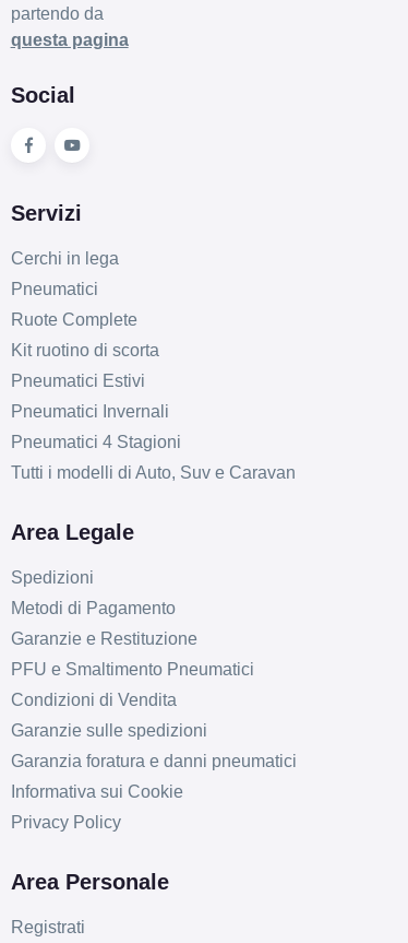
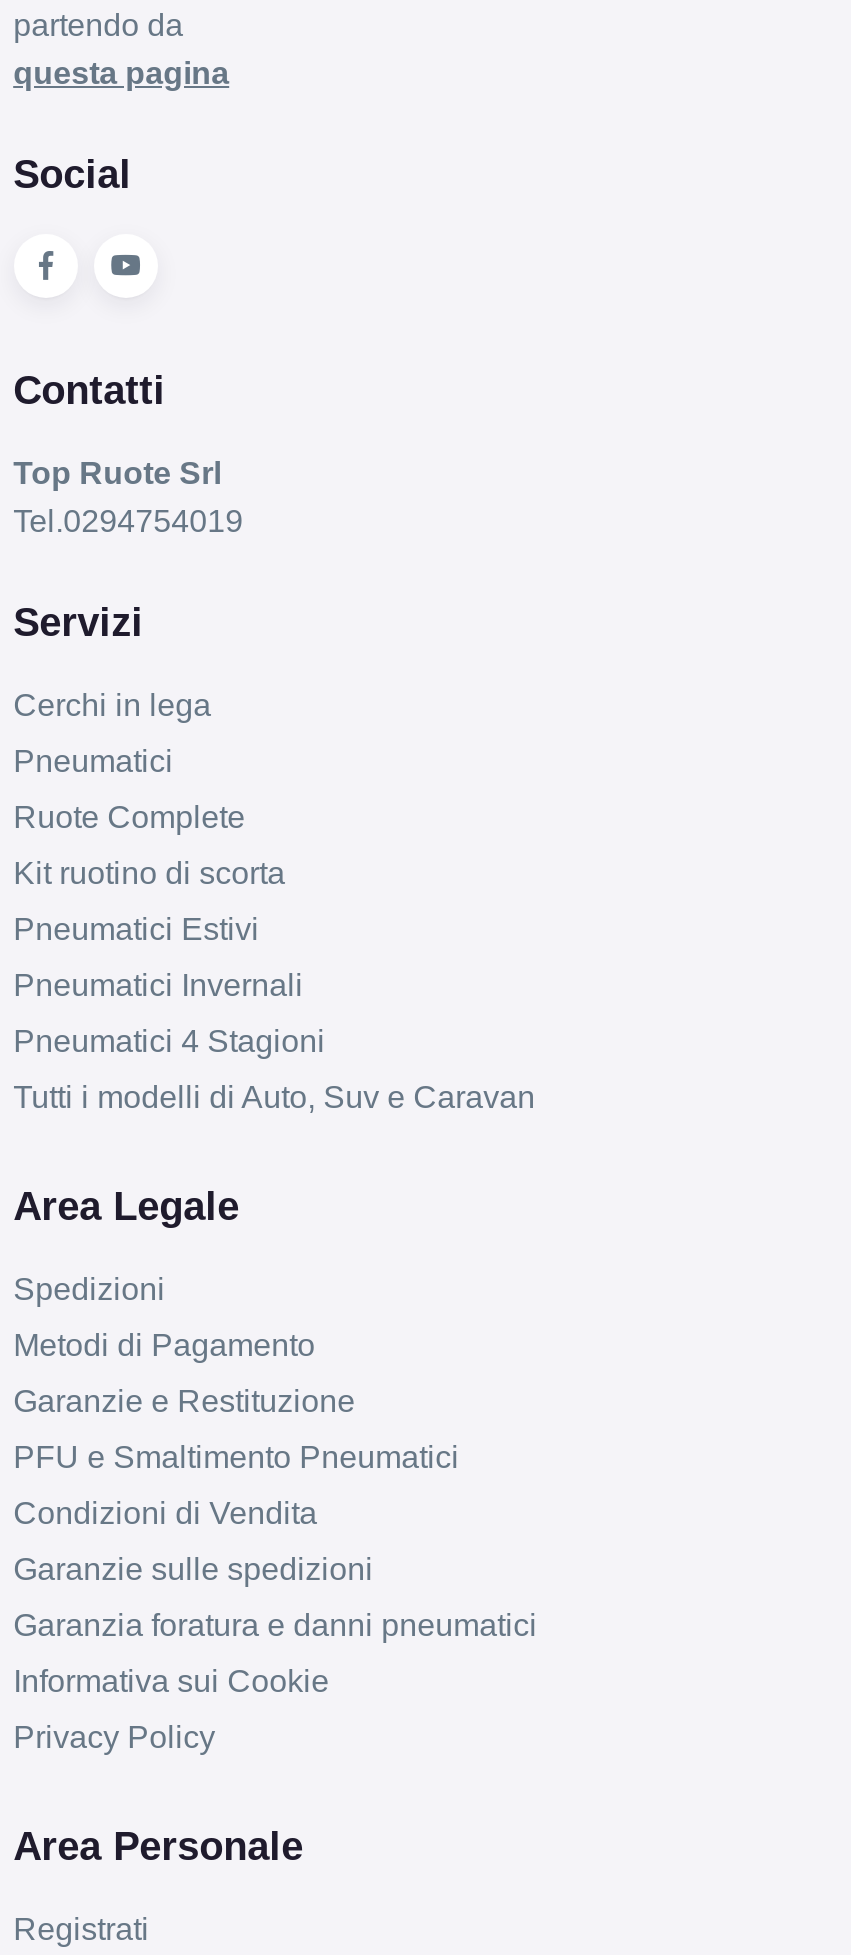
+ Contatti
+ Top Ruote Srl
+ Tel.0294754019
